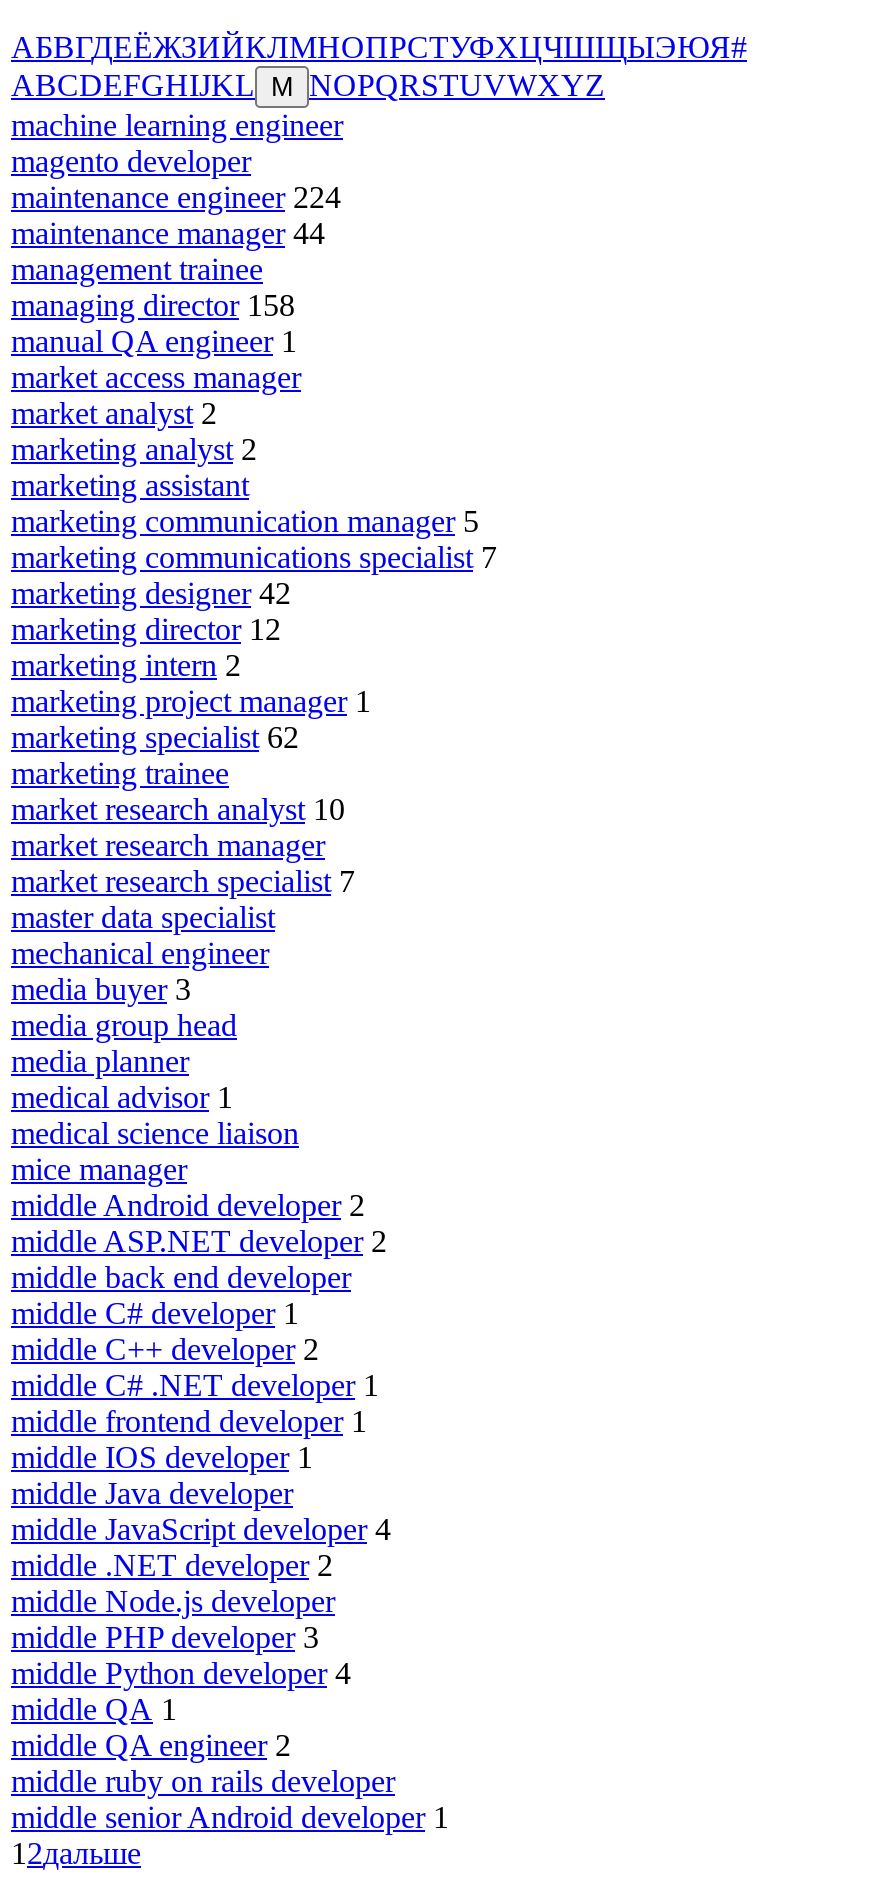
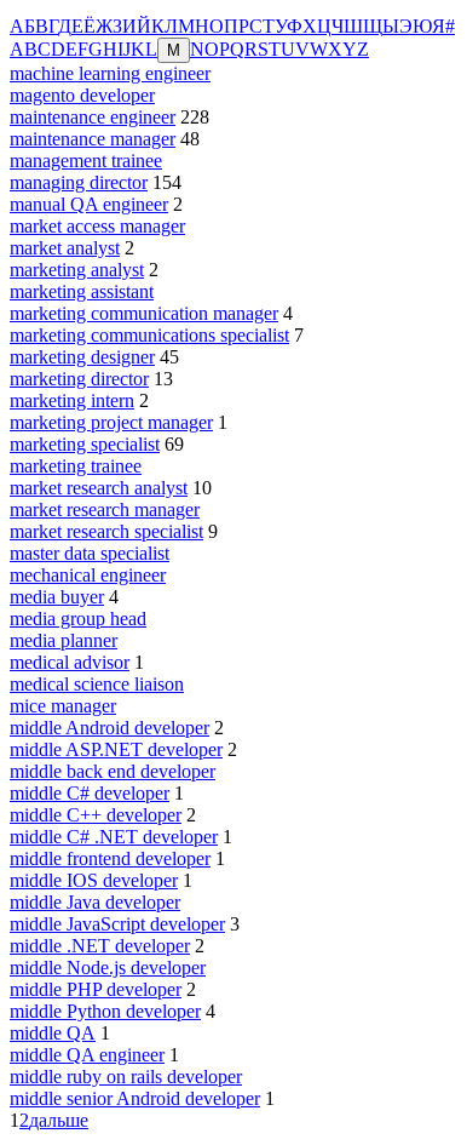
- maintenance engineer 224
+ maintenance engineer 228

- maintenance manager 44
+ maintenance manager 48

- managing director 158
+ managing director 154

- manual QA engineer 1
+ manual QA engineer 2

- marketing communication manager 5
+ marketing communication manager 4

- marketing designer 42
+ marketing designer 45

- marketing director 12
+ marketing director 13

- marketing specialist 62
+ marketing specialist 69

- market research specialist 7
+ market research specialist 9

- media buyer 3
+ media buyer 4

- middle JavaScript developer 4
+ middle JavaScript developer 3

- middle PHP developer 3
+ middle PHP developer 2

- middle QA engineer 2
+ middle QA engineer 1
